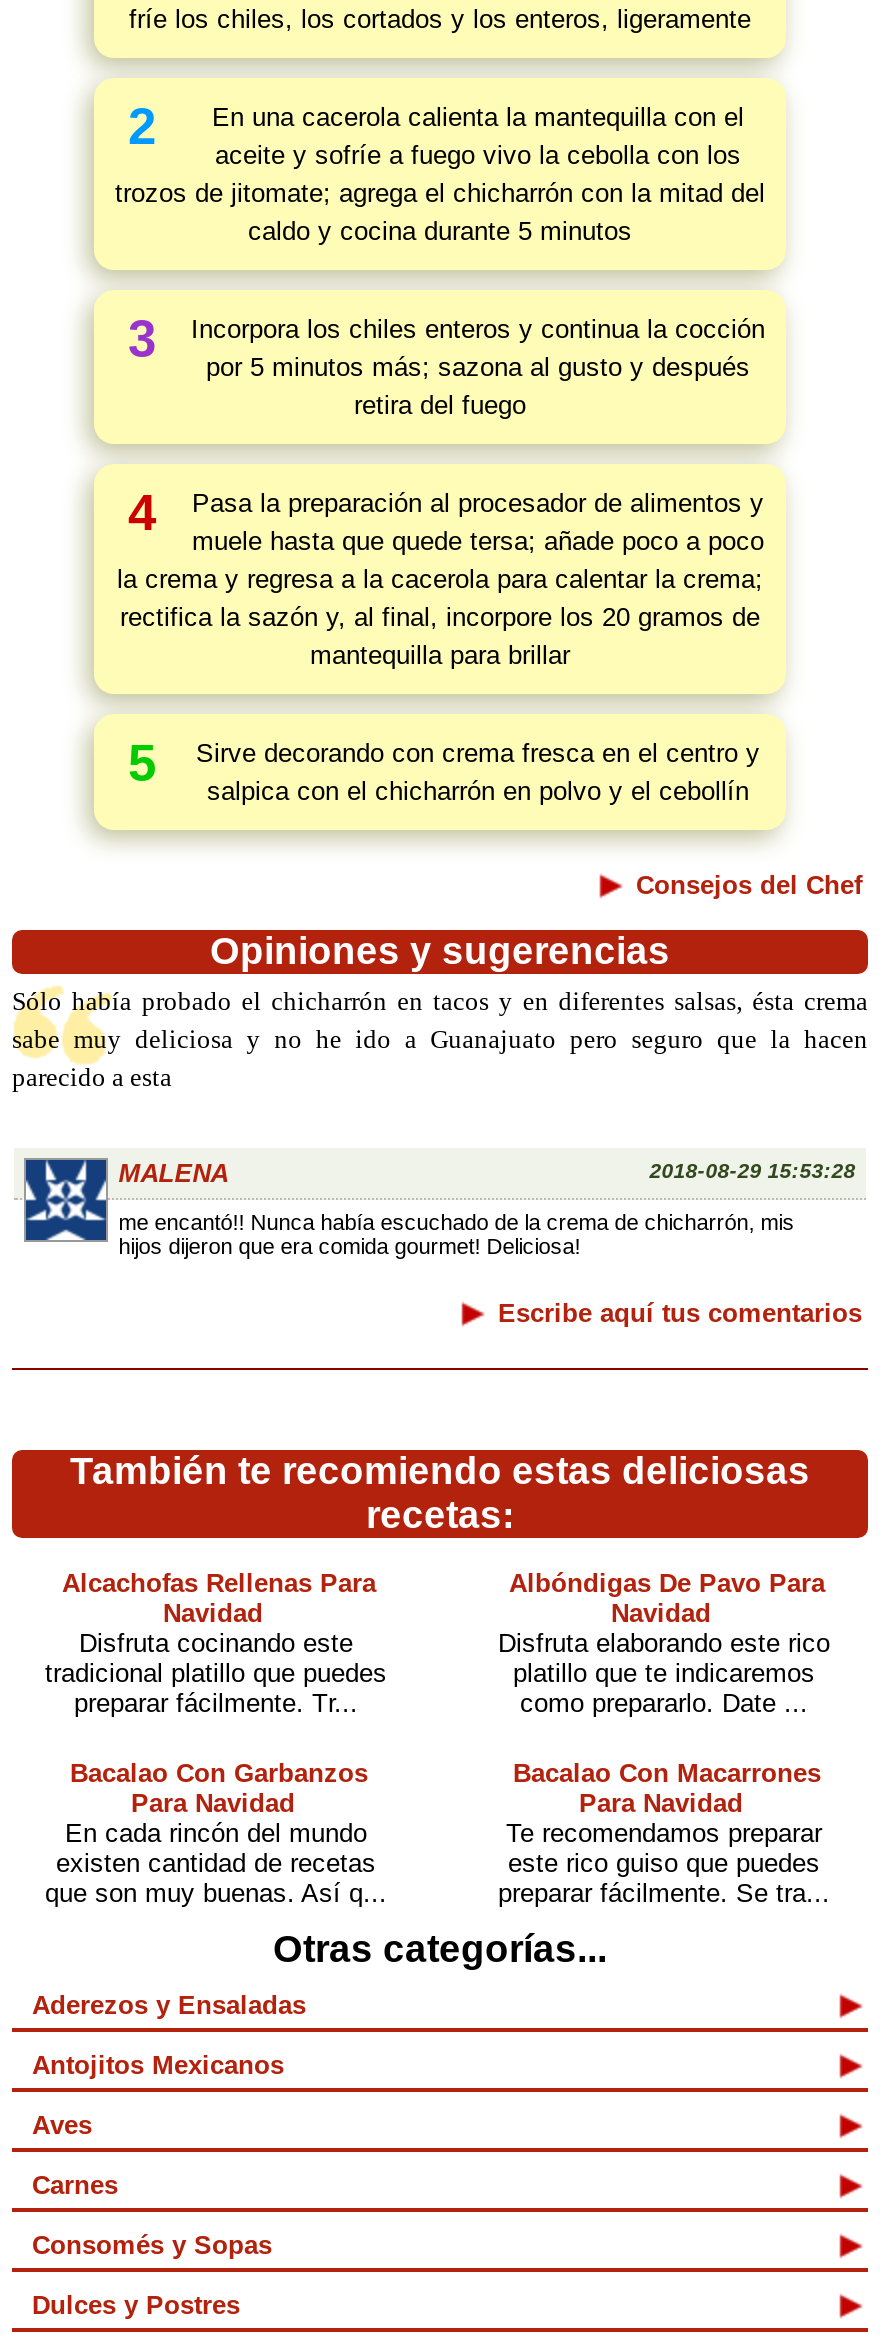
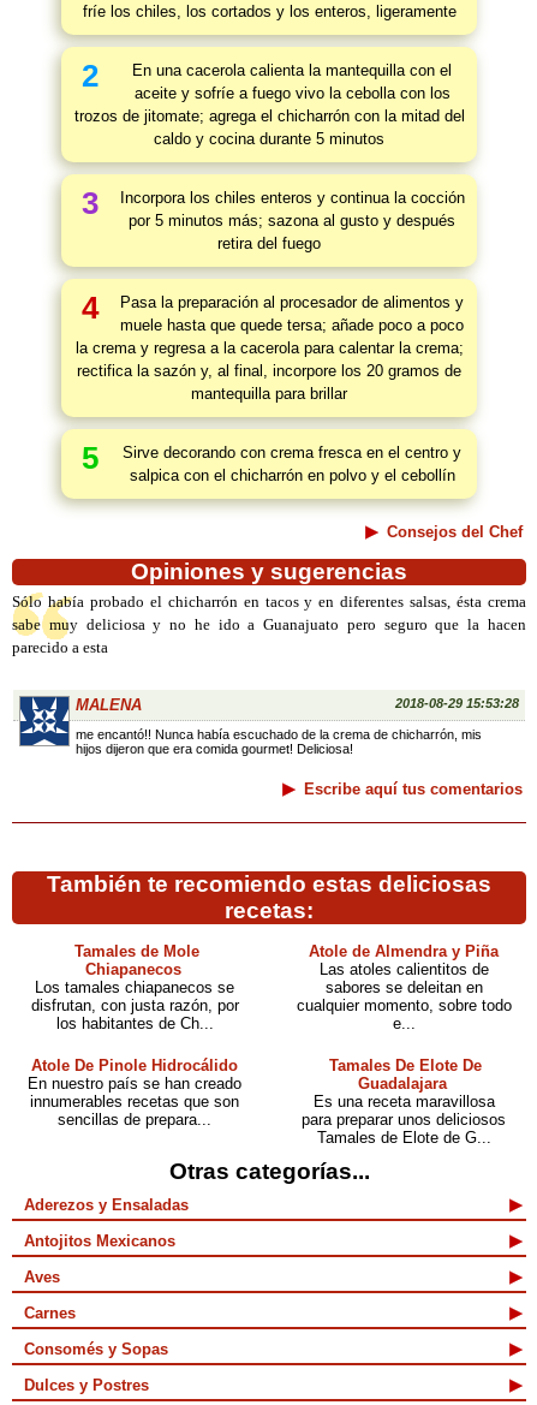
- Alcachofas Rellenas Para
- Navidad
- Disfruta cocinando este
- tradicional platillo que puedes
- preparar fácilmente. Tr...
+ Tamales de Mole
+ Chiapanecos
+ Los tamales chiapanecos se
+ disfrutan, con justa razón, por
+ los habitantes de Ch...

- Albóndigas De Pavo Para
- Navidad
- Disfruta elaborando este rico
- platillo que te indicaremos
- como prepararlo. Date ...
+ Atole de Almendra y Piña
+ Las atoles calientitos de
+ sabores se deleitan en
+ cualquier momento, sobre todo
+ e...

- Bacalao Con Garbanzos
- Para Navidad
- En cada rincón del mundo
- existen cantidad de recetas
- que son muy buenas. Así q...
+ Atole De Pinole Hidrocálido
+ En nuestro país se han creado
+ innumerables recetas que son
+ sencillas de prepara...

- Bacalao Con Macarrones
- Para Navidad
- Te recomendamos preparar
- este rico guiso que puedes
- preparar fácilmente. Se tra...
+ Tamales De Elote De
+ Guadalajara
+ Es una receta maravillosa
+ para preparar unos deliciosos
+ Tamales de Elote de G...
